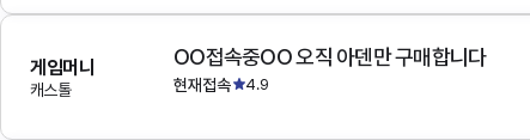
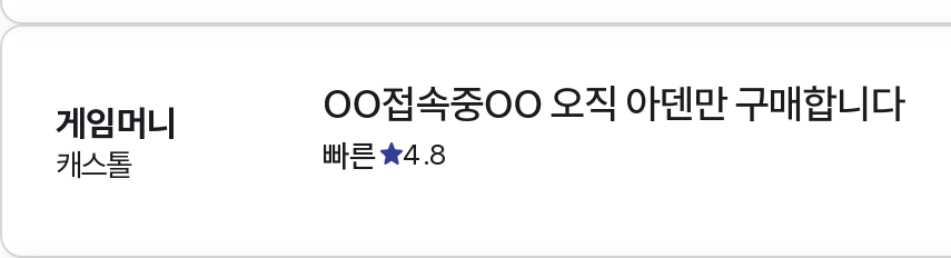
- 현재접속
- 4.9
+ 빠른
+ 4.8
